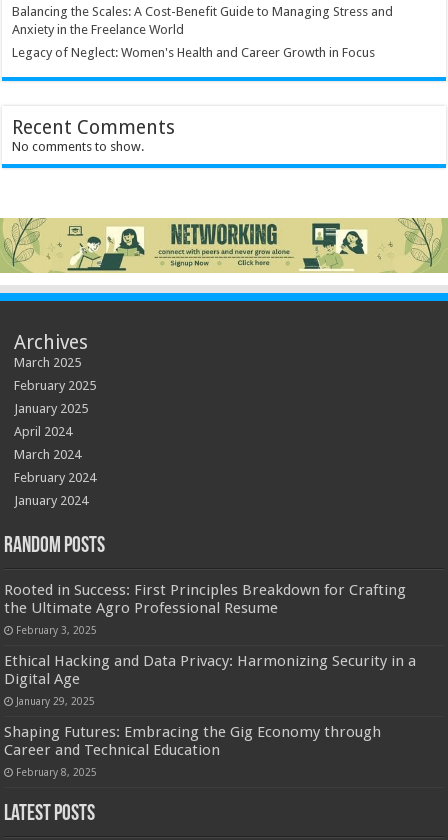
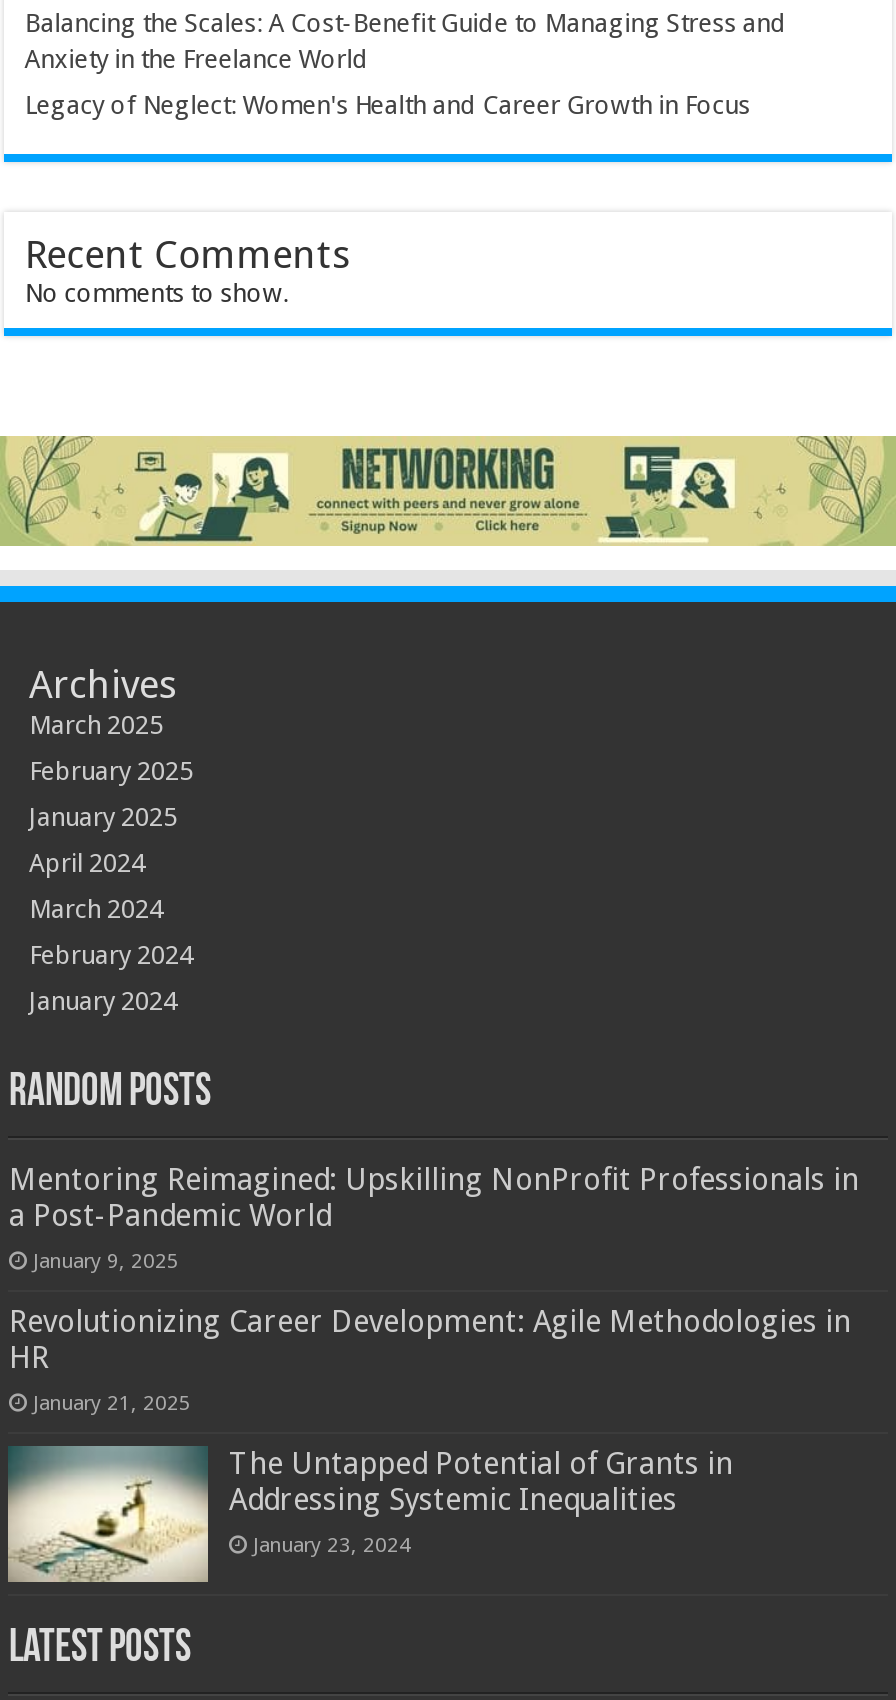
- Rooted in Success: First Principles Breakdown for Crafting
- the Ultimate Agro Professional Resume
- February 3, 2025
+ Mentoring Reimagined: Upskilling NonProfit Professionals in
+ a Post-Pandemic World
+ January 9, 2025

- Ethical Hacking and Data Privacy: Harmonizing Security in a
- Digital Age
- January 29, 2025
+ Revolutionizing Career Development: Agile Methodologies in
+ HR
+ January 21, 2025

- Shaping Futures: Embracing the Gig Economy through
- Career and Technical Education
- February 8, 2025
+ The Untapped Potential of Grants in
+ Addressing Systemic Inequalities
+ January 23, 2024
